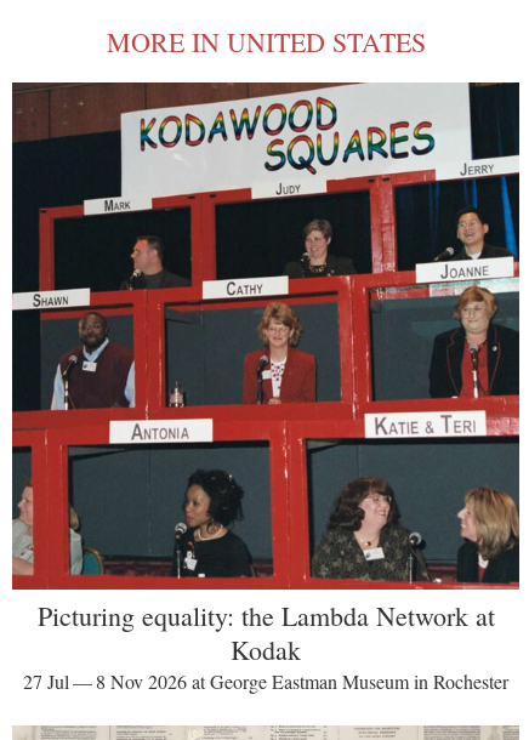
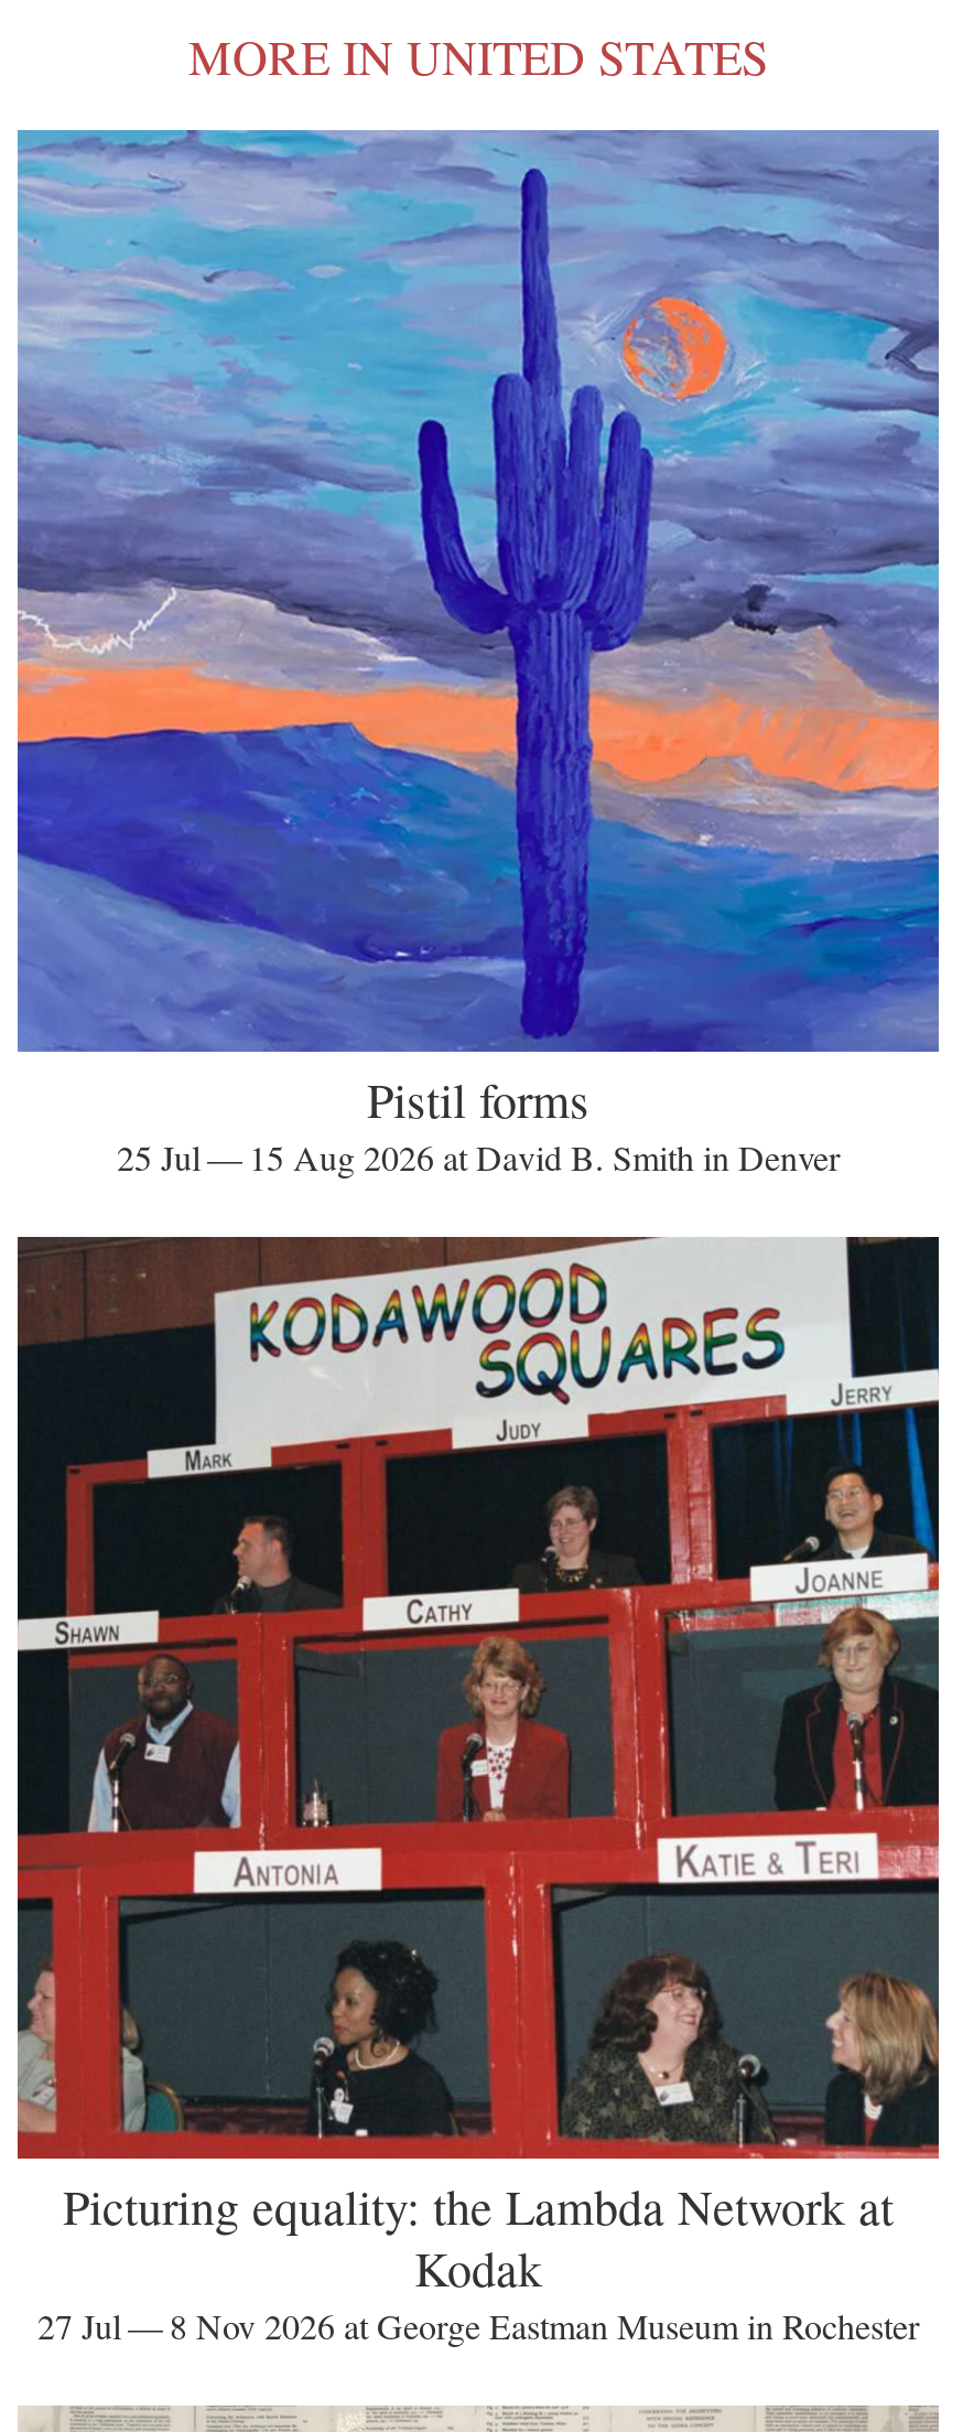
+ [image]
+ Pistil forms
+ 25 Jul — 15 Aug 2026 at David B. Smith in Denver
